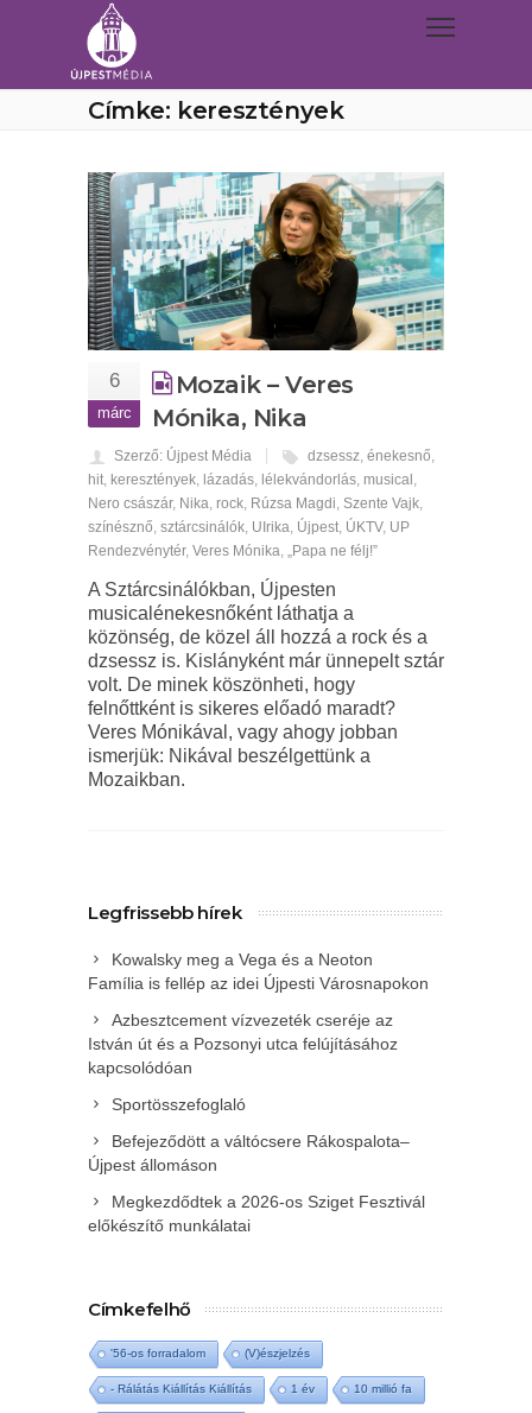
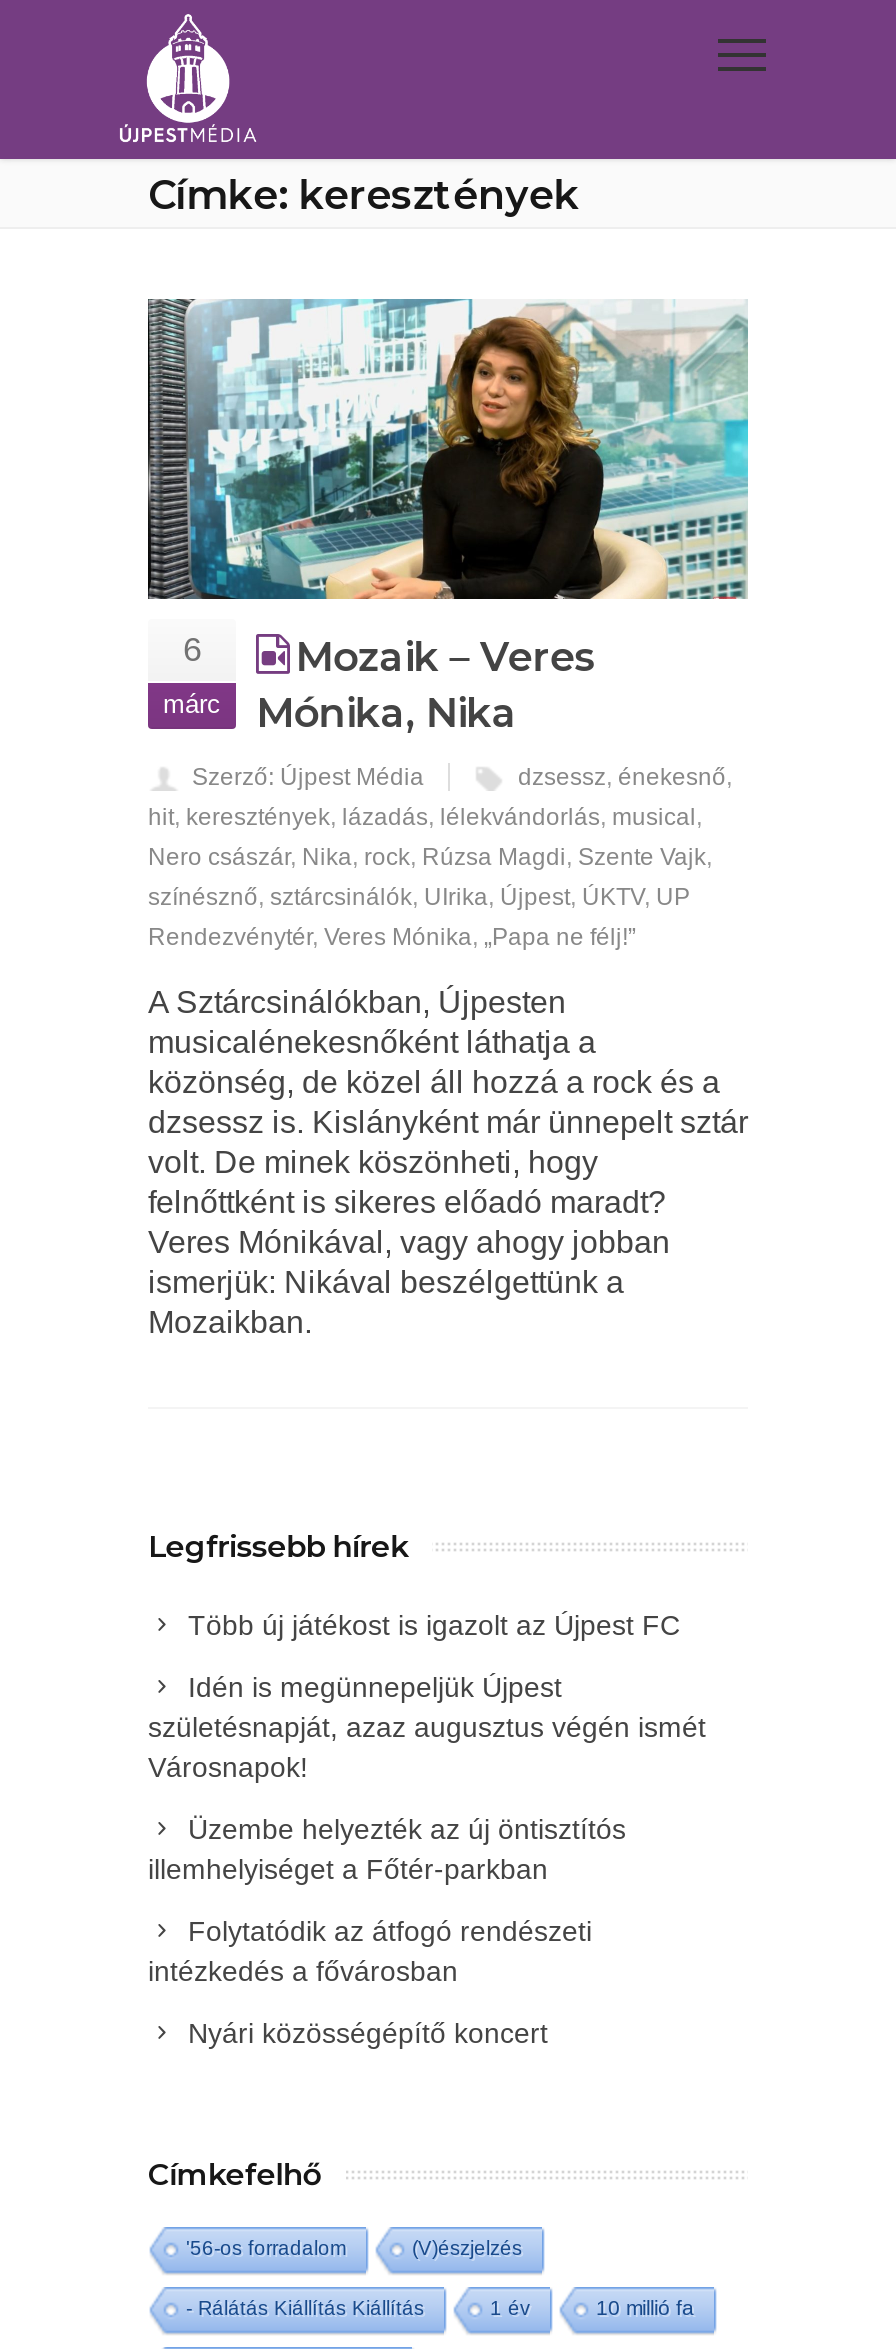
- Kowalsky meg a Vega és a Neoton
- Família is fellép az idei Újpesti Városnapokon
+ Több új játékost is igazolt az Újpest FC

- Azbesztcement vízvezeték cseréje az
- István út és a Pozsonyi utca felújításához
- kapcsolódóan
+ Idén is megünnepeljük Újpest
+ születésnapját, azaz augusztus végén ismét
+ Városnapok!

- Sportösszefoglaló
+ Üzembe helyezték az új öntisztítós
+ illemhelyiséget a Főtér-parkban

- Befejeződött a váltócsere Rákospalota–
- Újpest állomáson
+ Folytatódik az átfogó rendészeti
+ intézkedés a fővárosban

- Megkezdődtek a 2026-os Sziget Fesztivál
- előkészítő munkálatai
+ Nyári közösségépítő koncert
